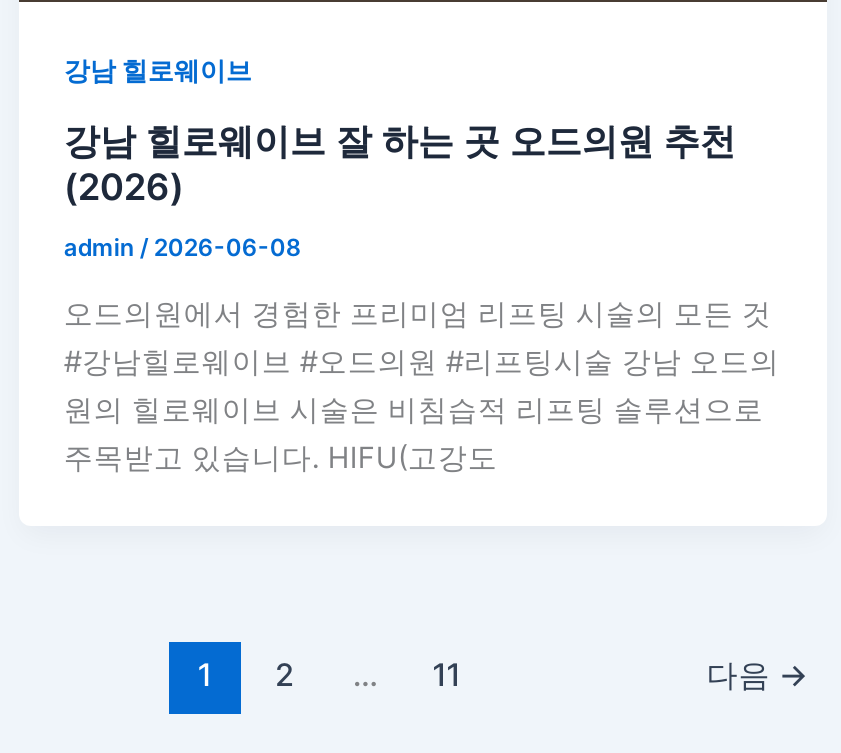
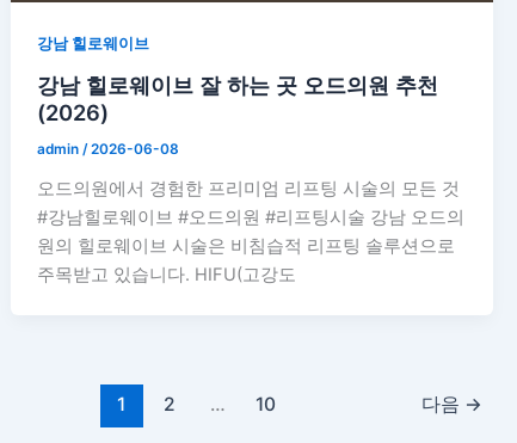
- 11
+ 10
